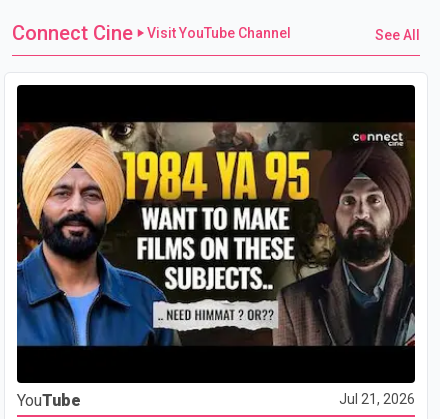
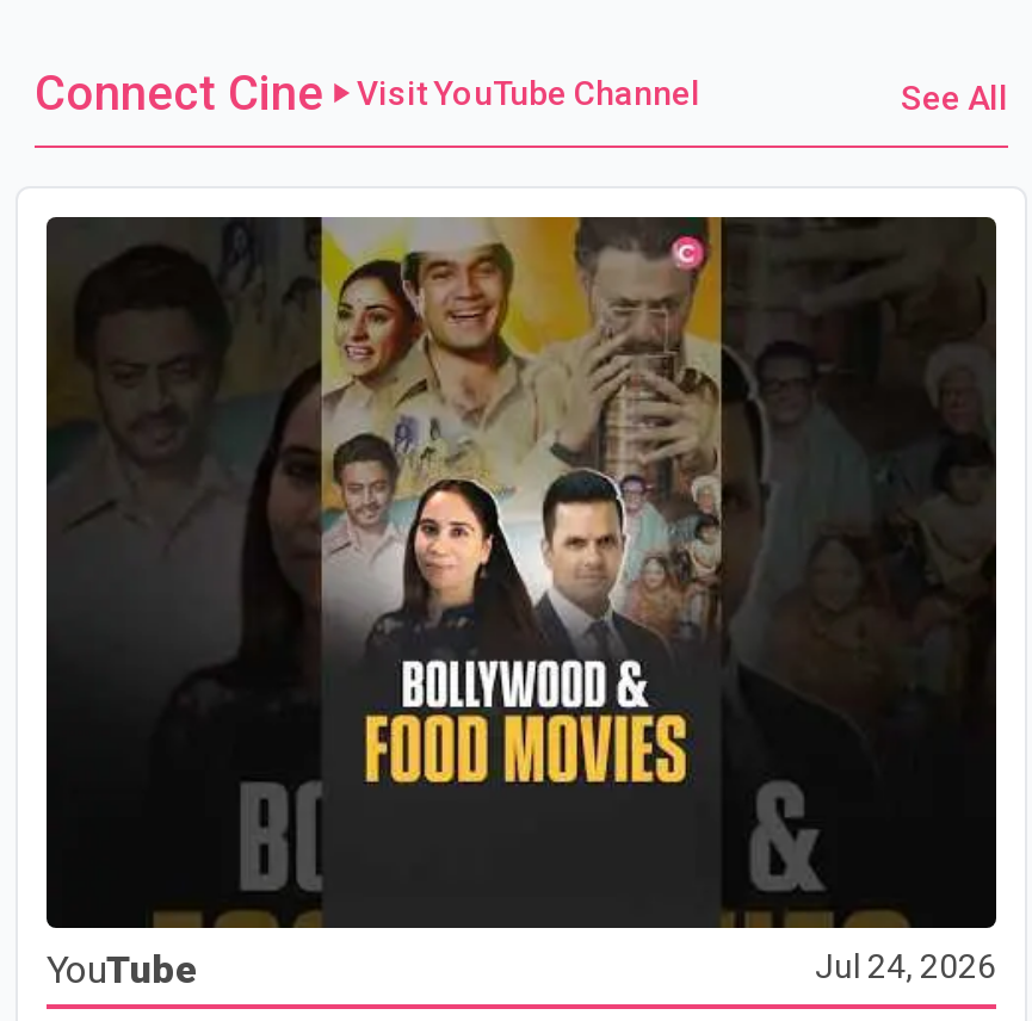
- [image]
- Jul 21, 2026
+ [image]
+ Jul 24, 2026
